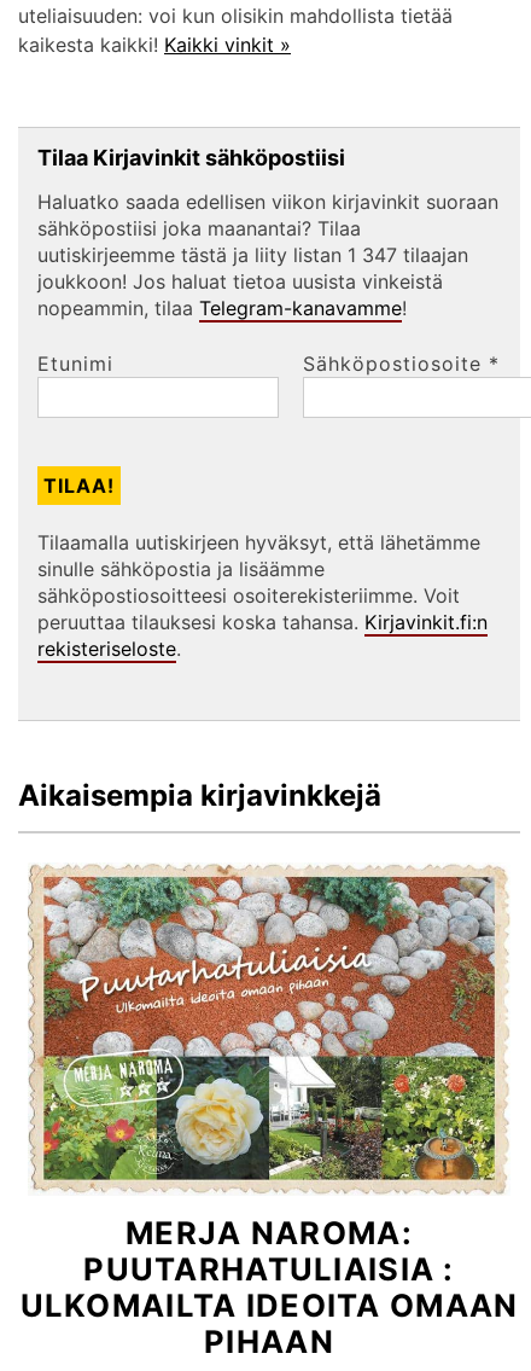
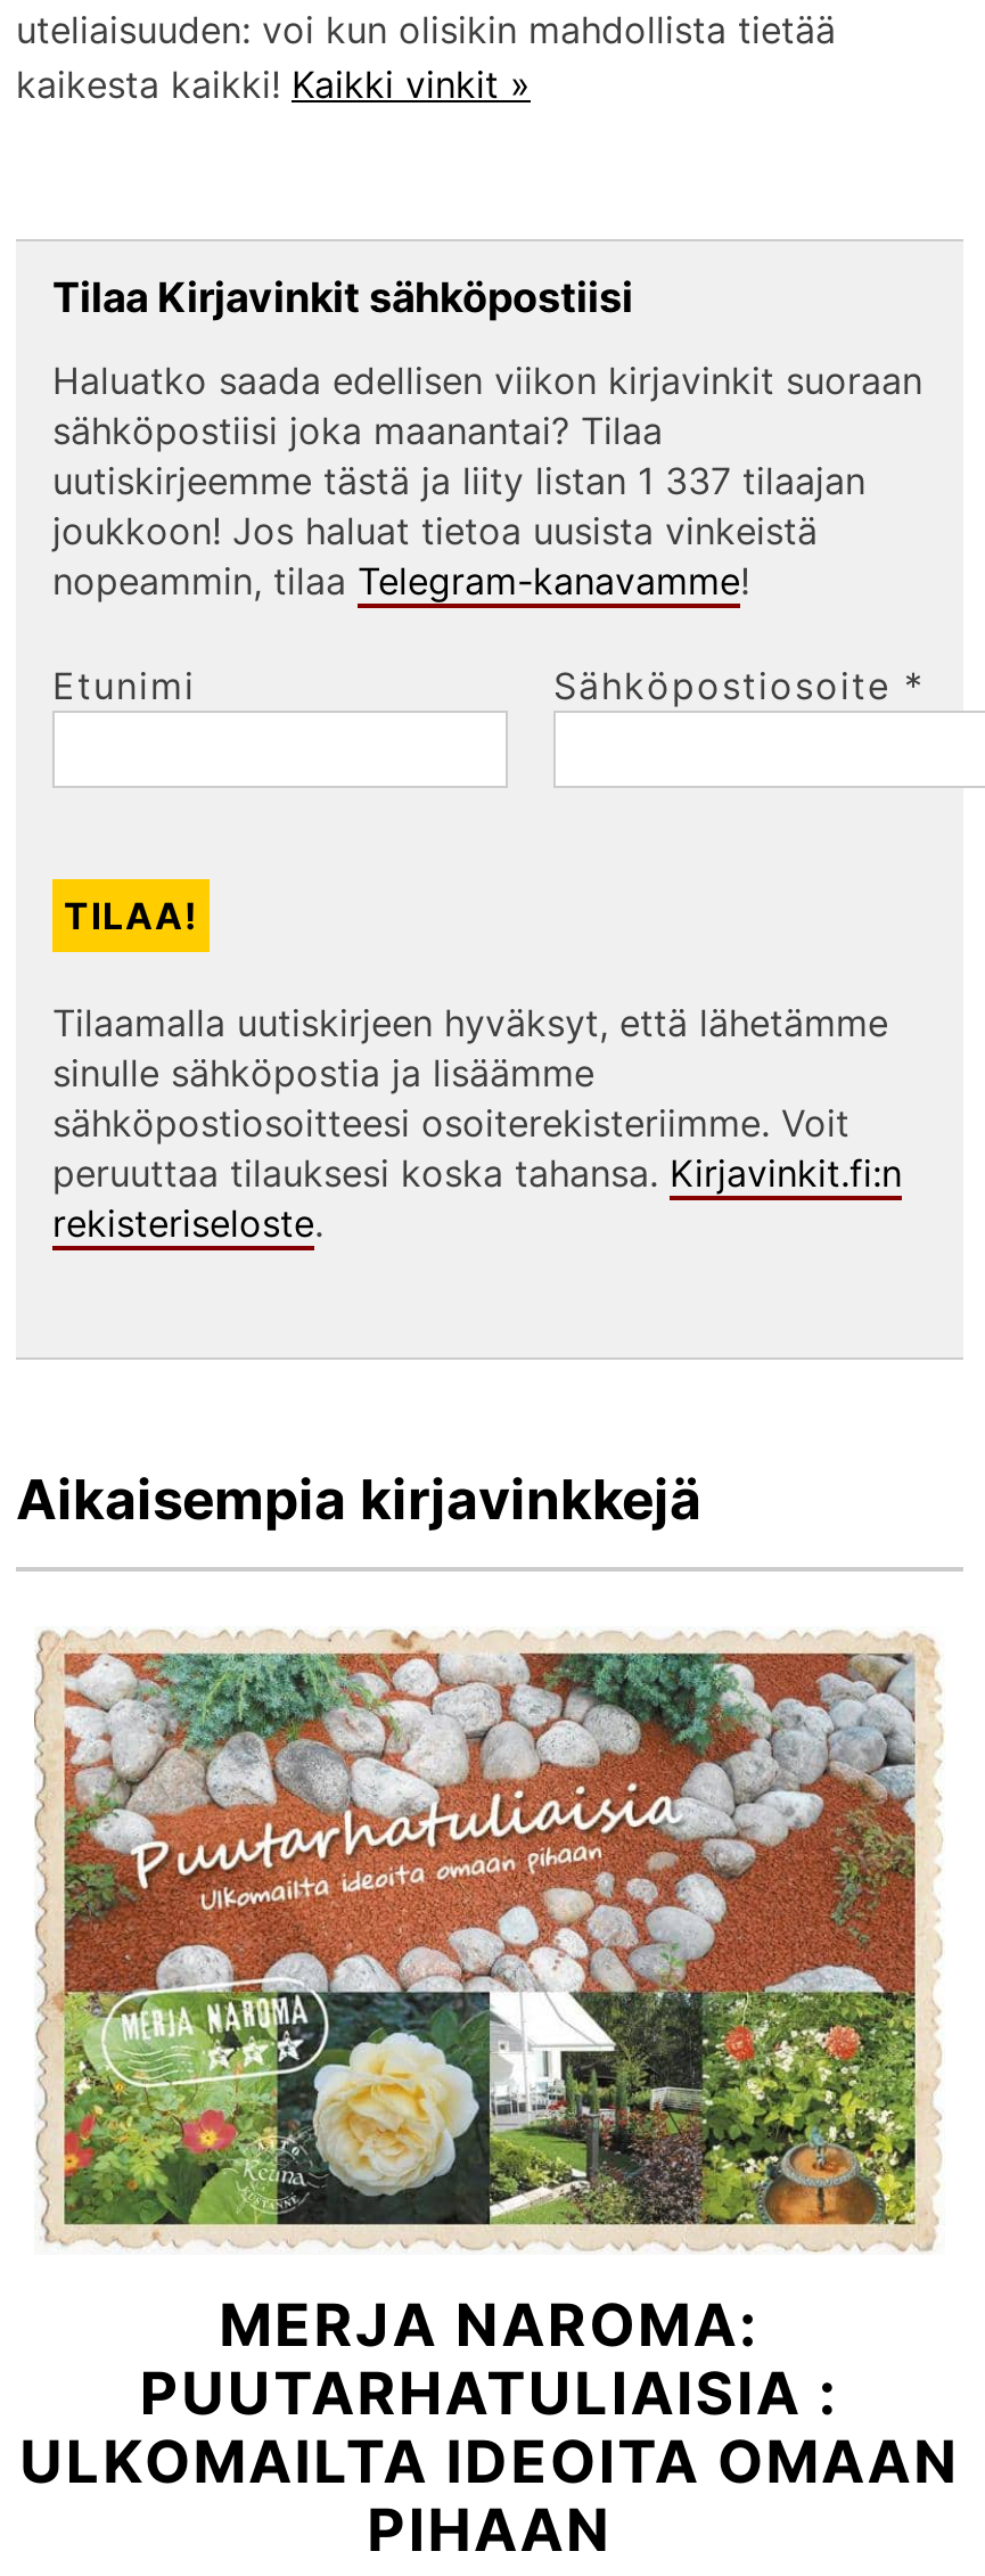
- uutiskirjeemme tästä ja liity listan 1 347 tilaajan
+ uutiskirjeemme tästä ja liity listan 1 337 tilaajan
